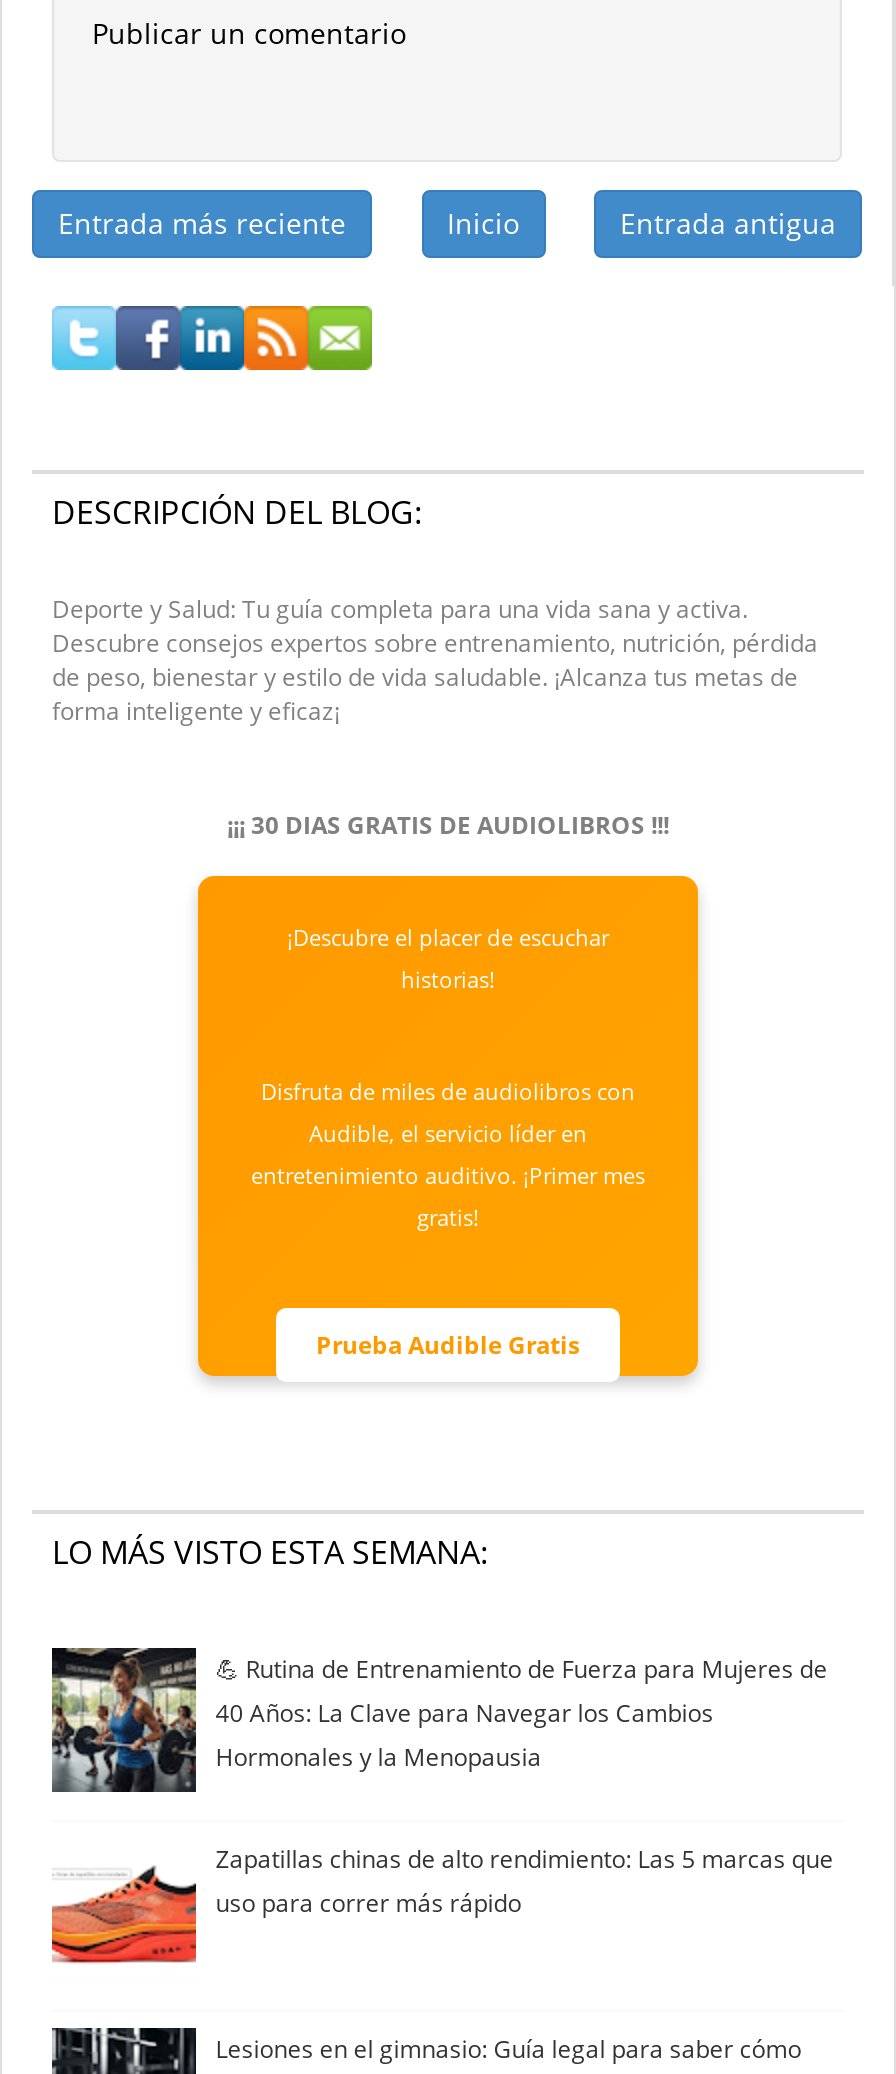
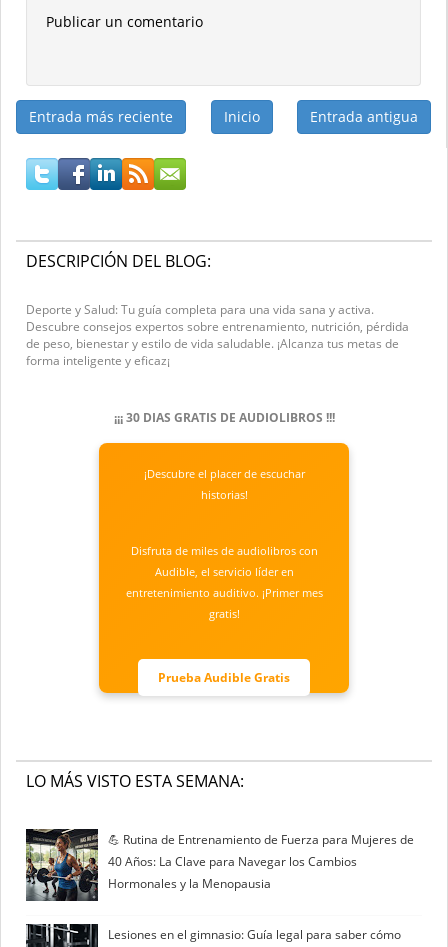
- [image]
- Zapatillas chinas de alto rendimiento: Las 5 marcas que
- uso para correr más rápido
